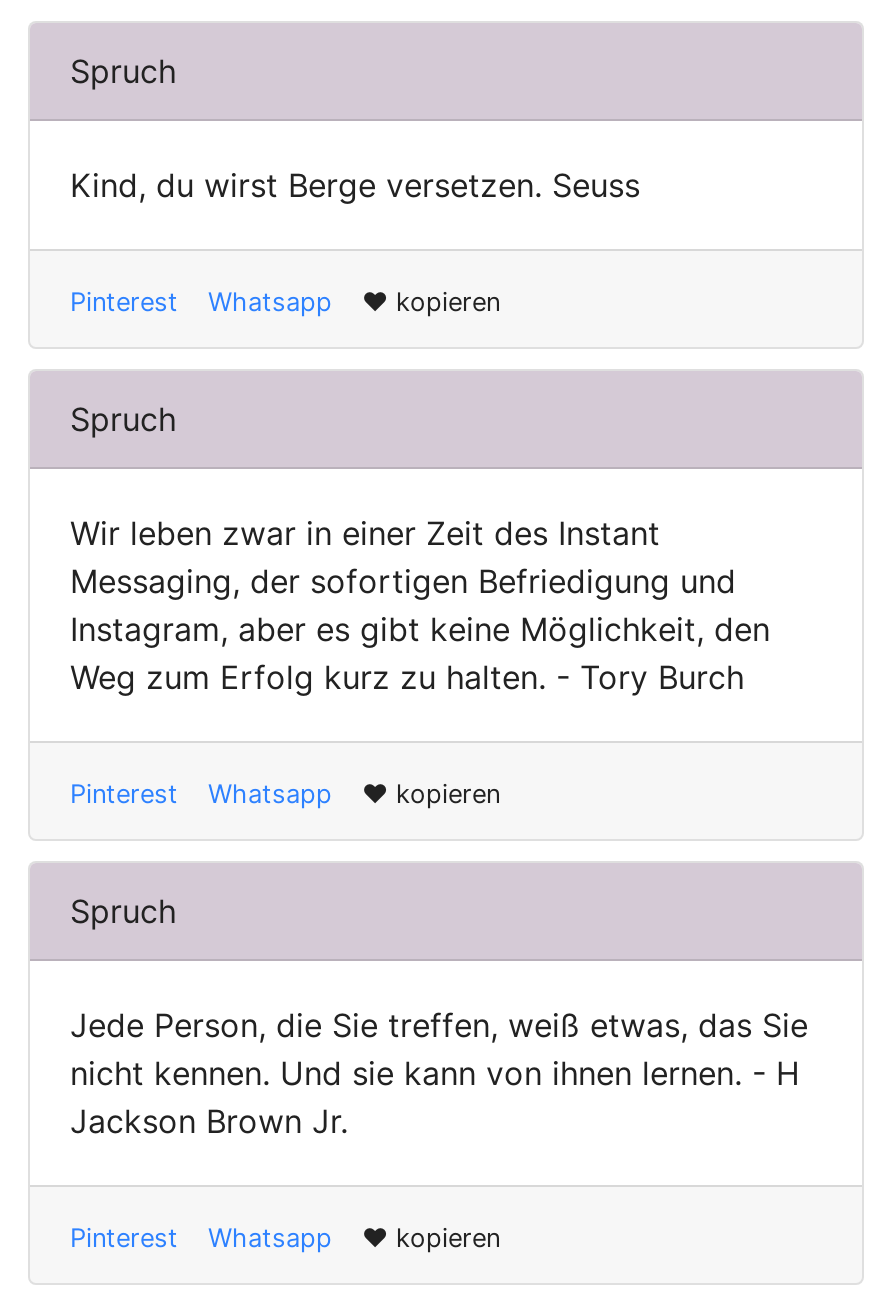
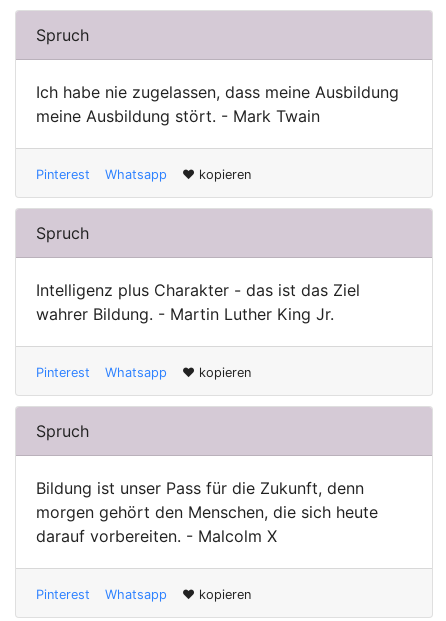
- Kind, du wirst Berge versetzen. Seuss
+ Ich habe nie zugelassen, dass meine Ausbildung
+ meine Ausbildung stört. - Mark Twain

moved down: Pinterest | Whatsapp | Spruch

- Wir leben zwar in einer Zeit des Instant
- Messaging, der sofortigen Befriedigung und
- Instagram, aber es gibt keine Möglichkeit, den
- Weg zum Erfolg kurz zu halten. - Tory Burch
+ Intelligenz plus Charakter - das ist das Ziel
+ wahrer Bildung. - Martin Luther King Jr.

- Jede Person, die Sie treffen, weiß etwas, das Sie
- nicht kennen. Und sie kann von ihnen lernen. - H
- Jackson Brown Jr.
+ Bildung ist unser Pass für die Zukunft, denn
+ morgen gehört den Menschen, die sich heute
+ darauf vorbereiten. - Malcolm X
